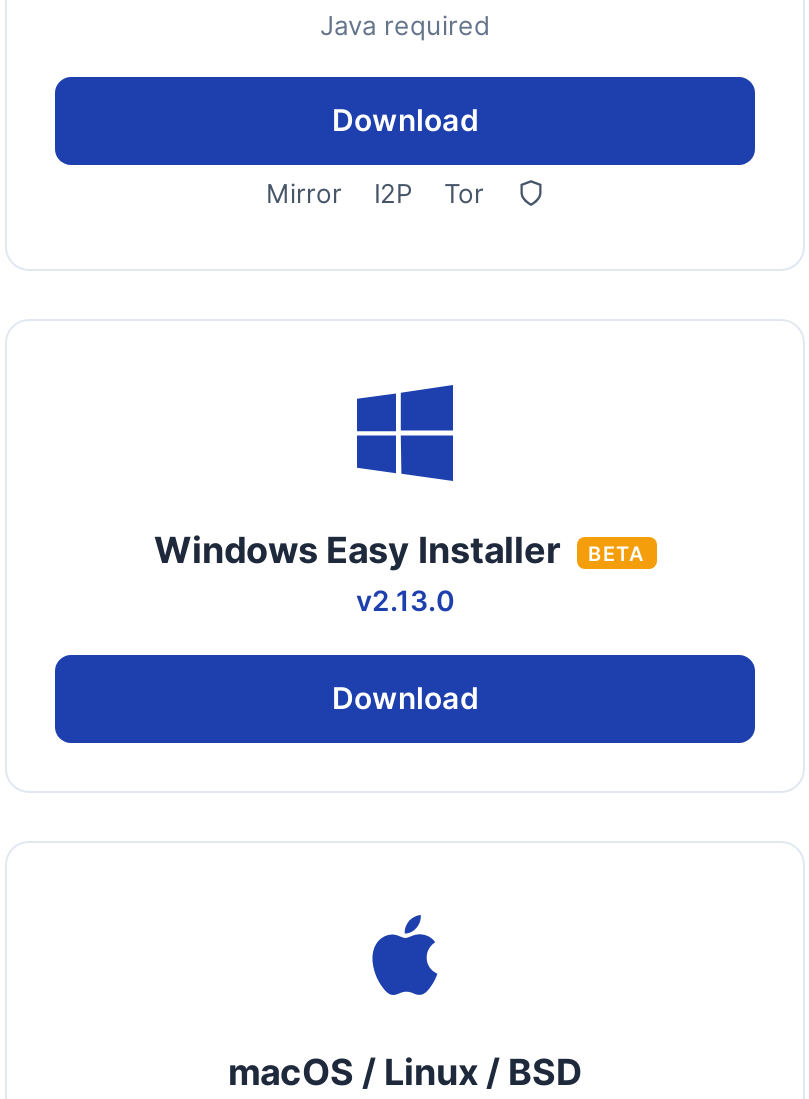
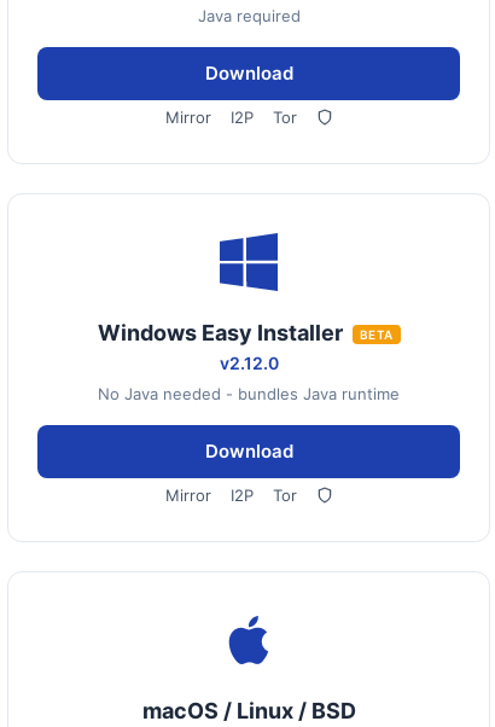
- v2.13.0
+ v2.12.0
+ No Java needed - bundles Java runtime

+ Mirror
+ I2P
+ Tor
